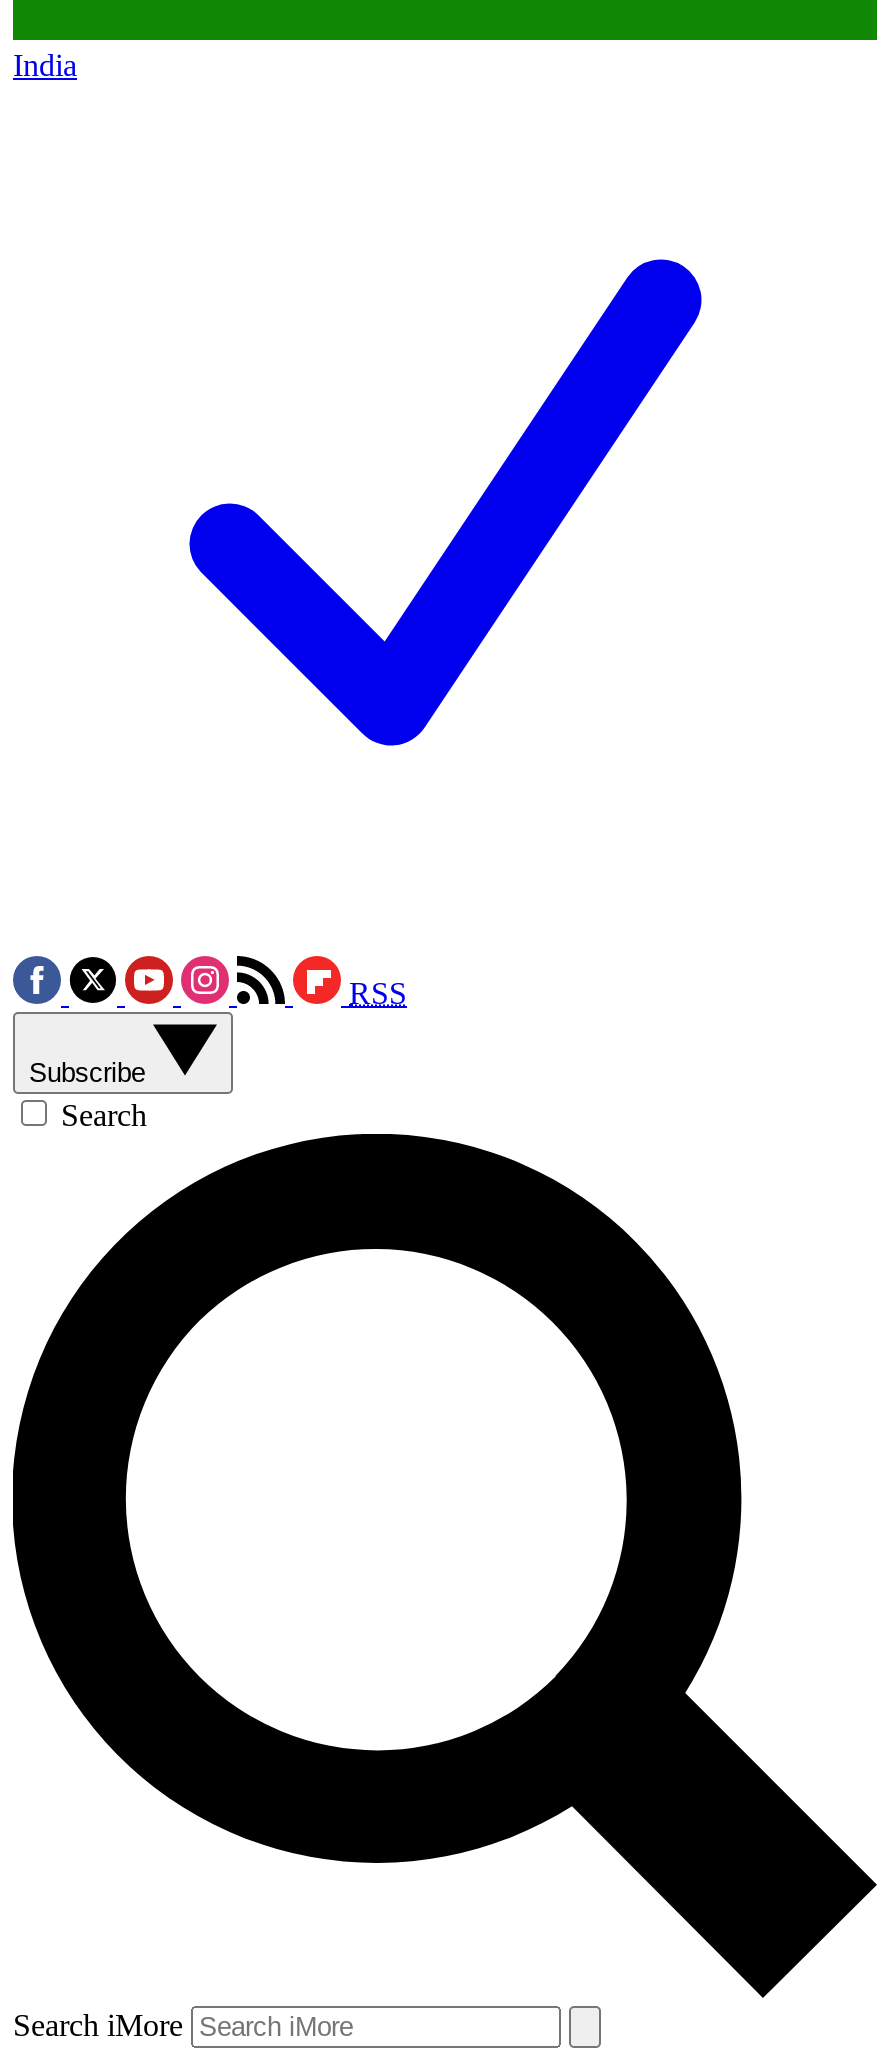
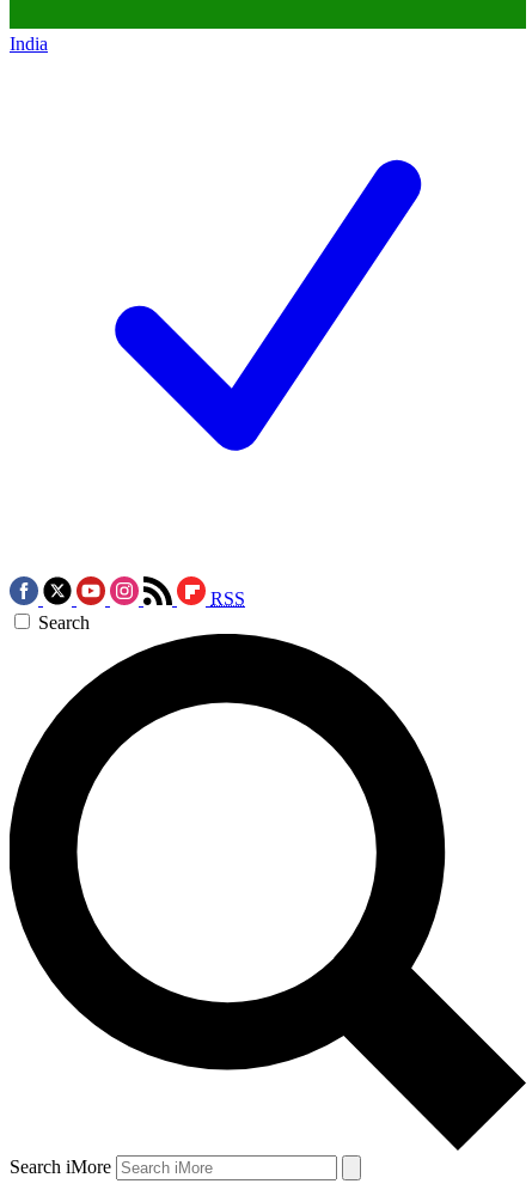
- Subscribe
